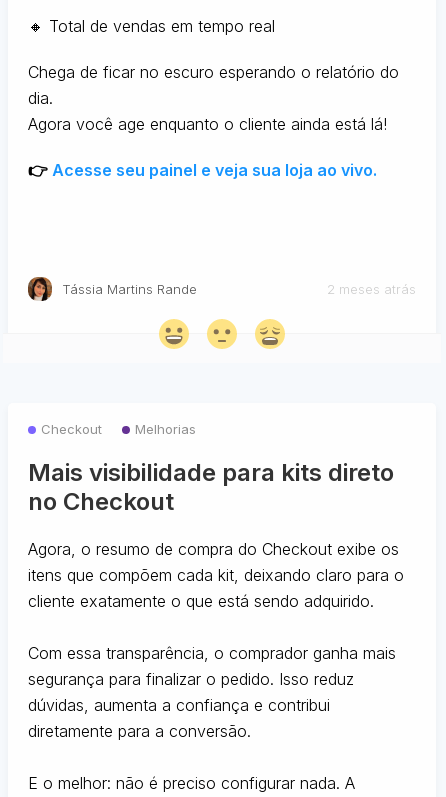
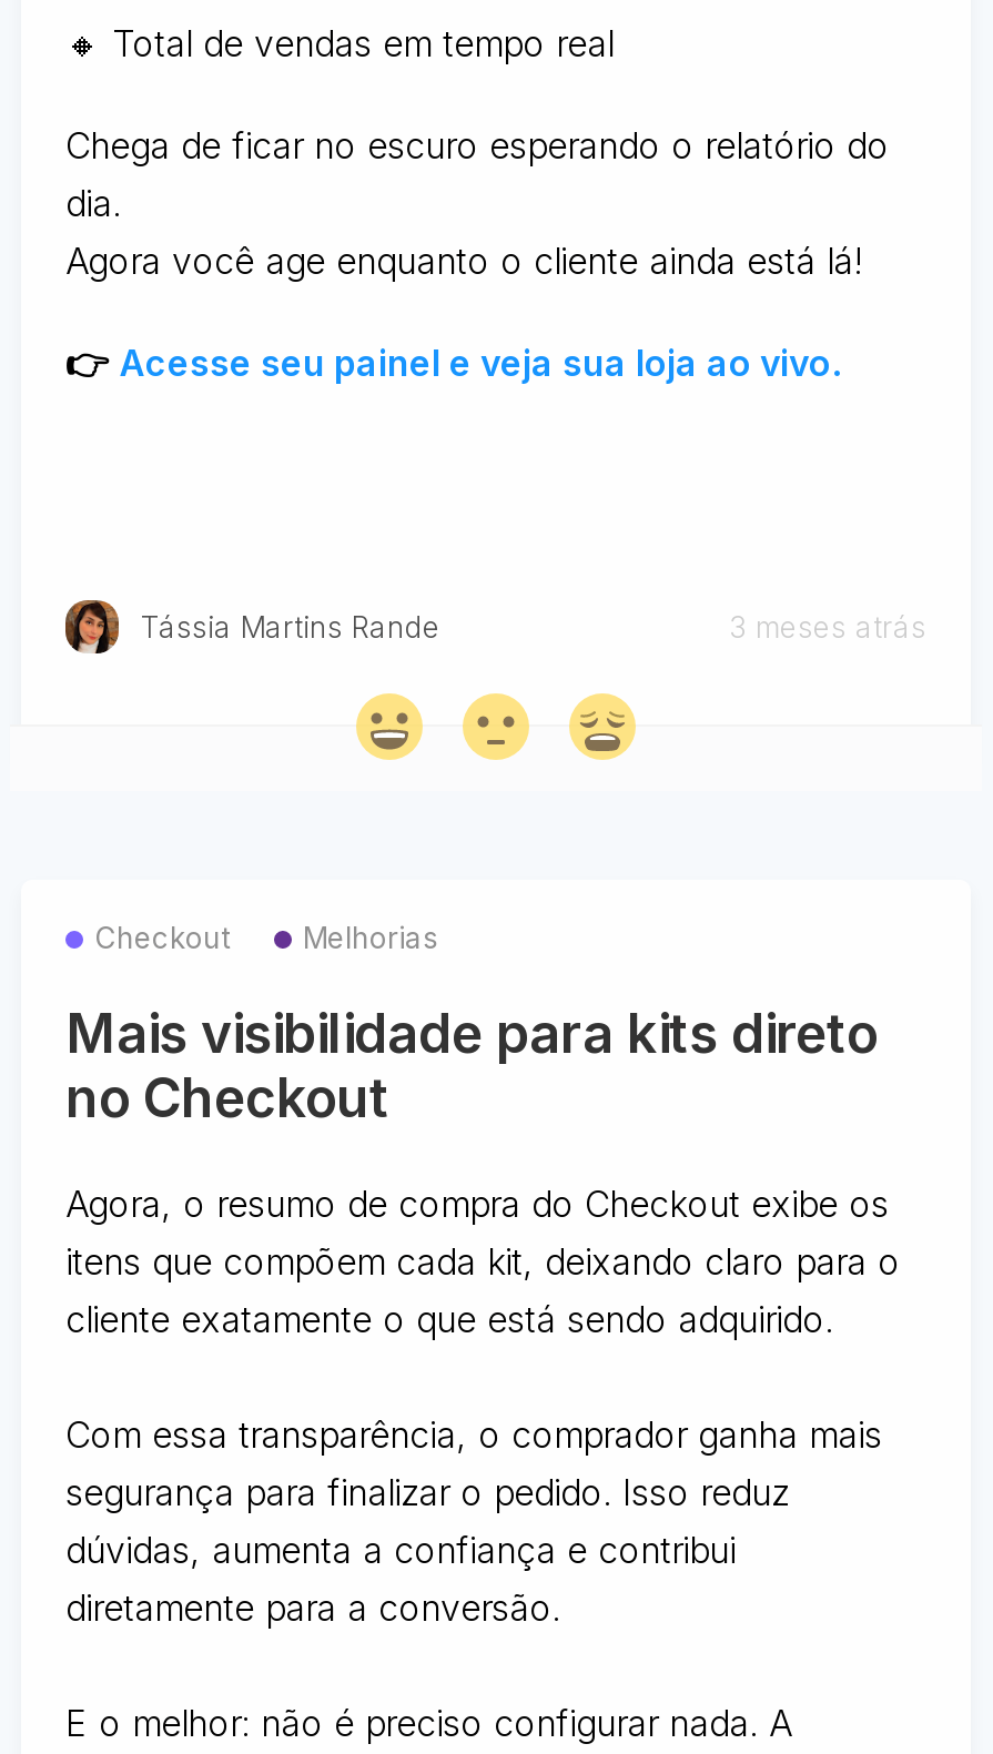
- 2 meses atrás
+ 3 meses atrás
